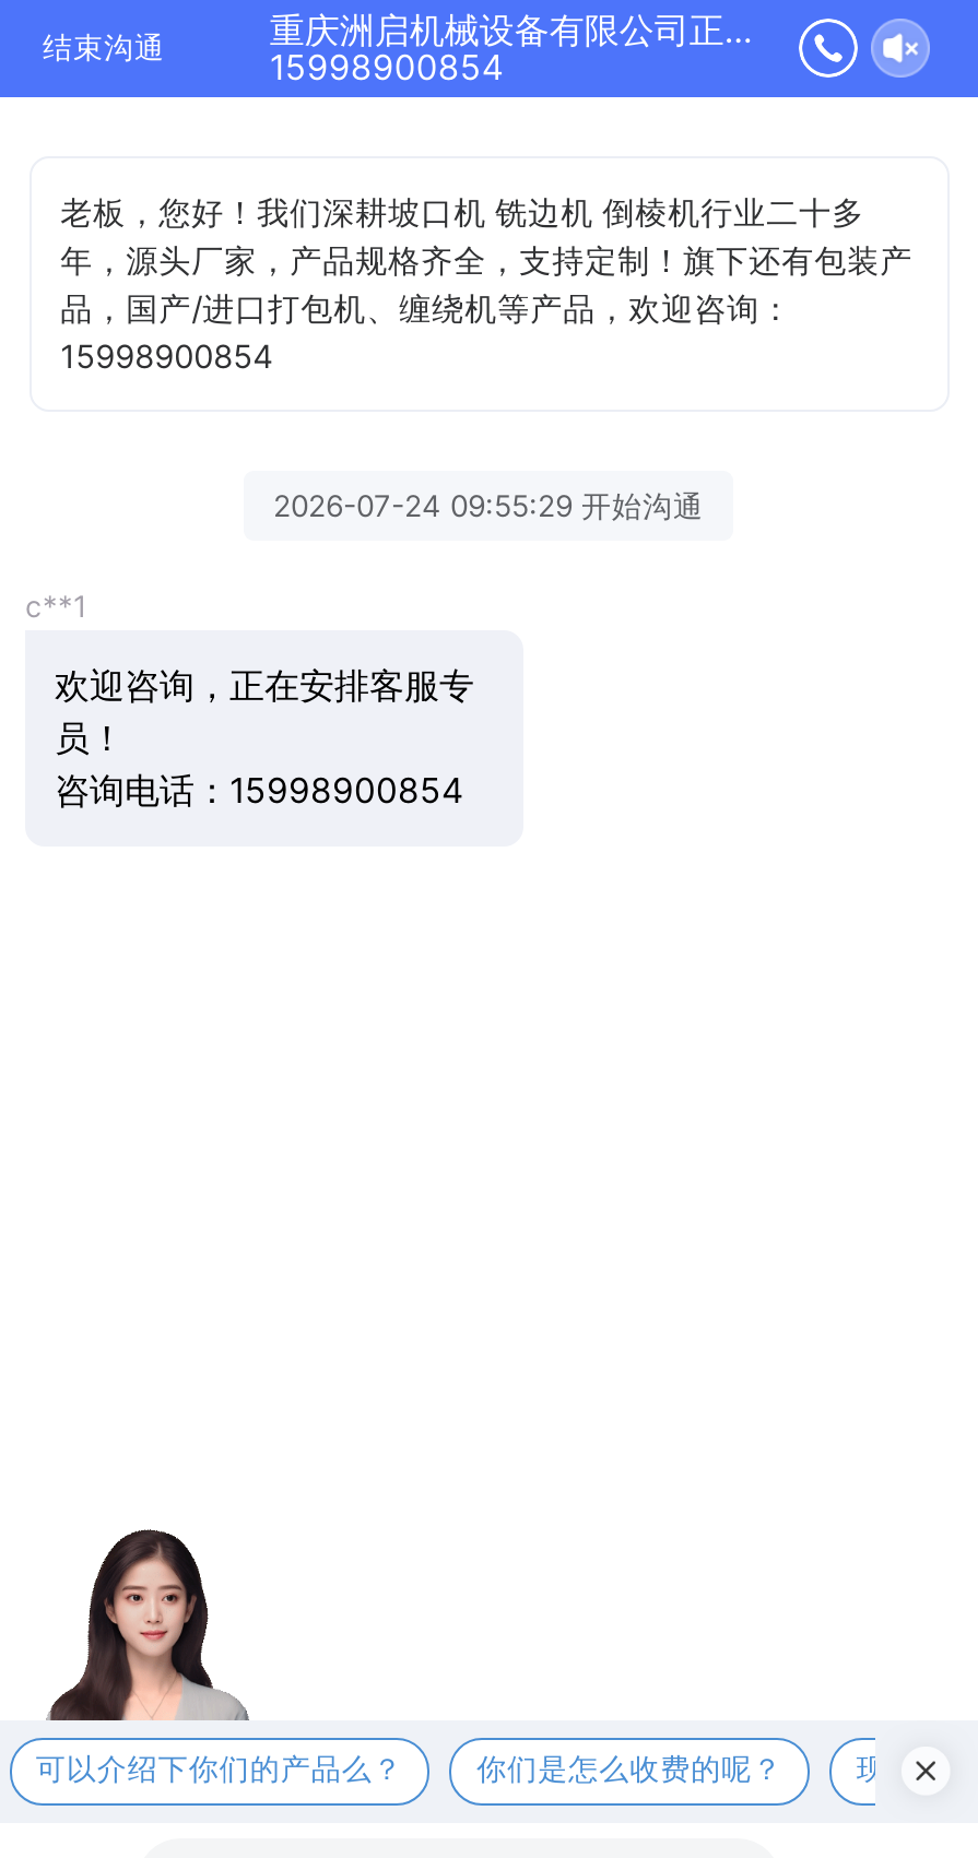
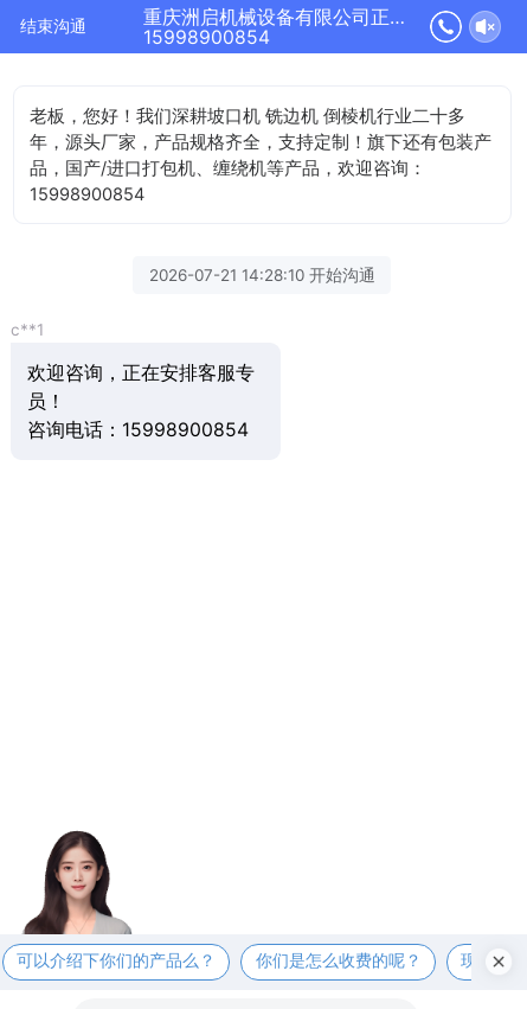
- 2026-07-24 09:55:29 开始沟通
+ 2026-07-21 14:28:10 开始沟通
